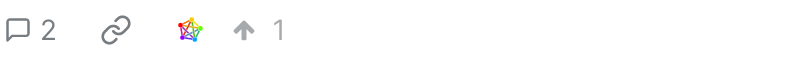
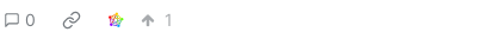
- 2
+ 0
